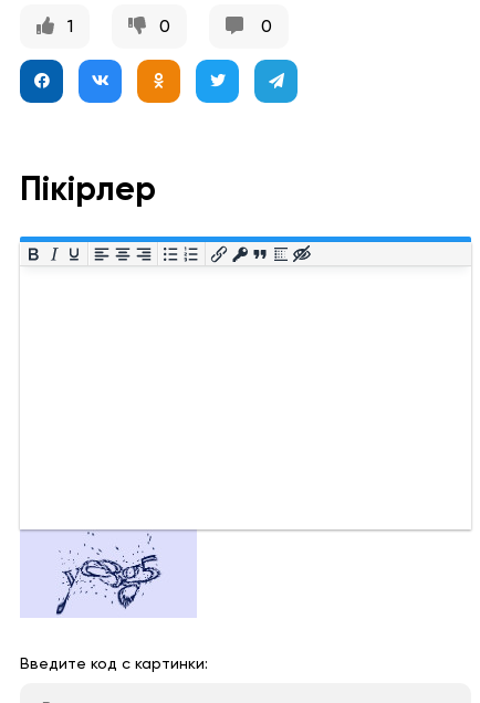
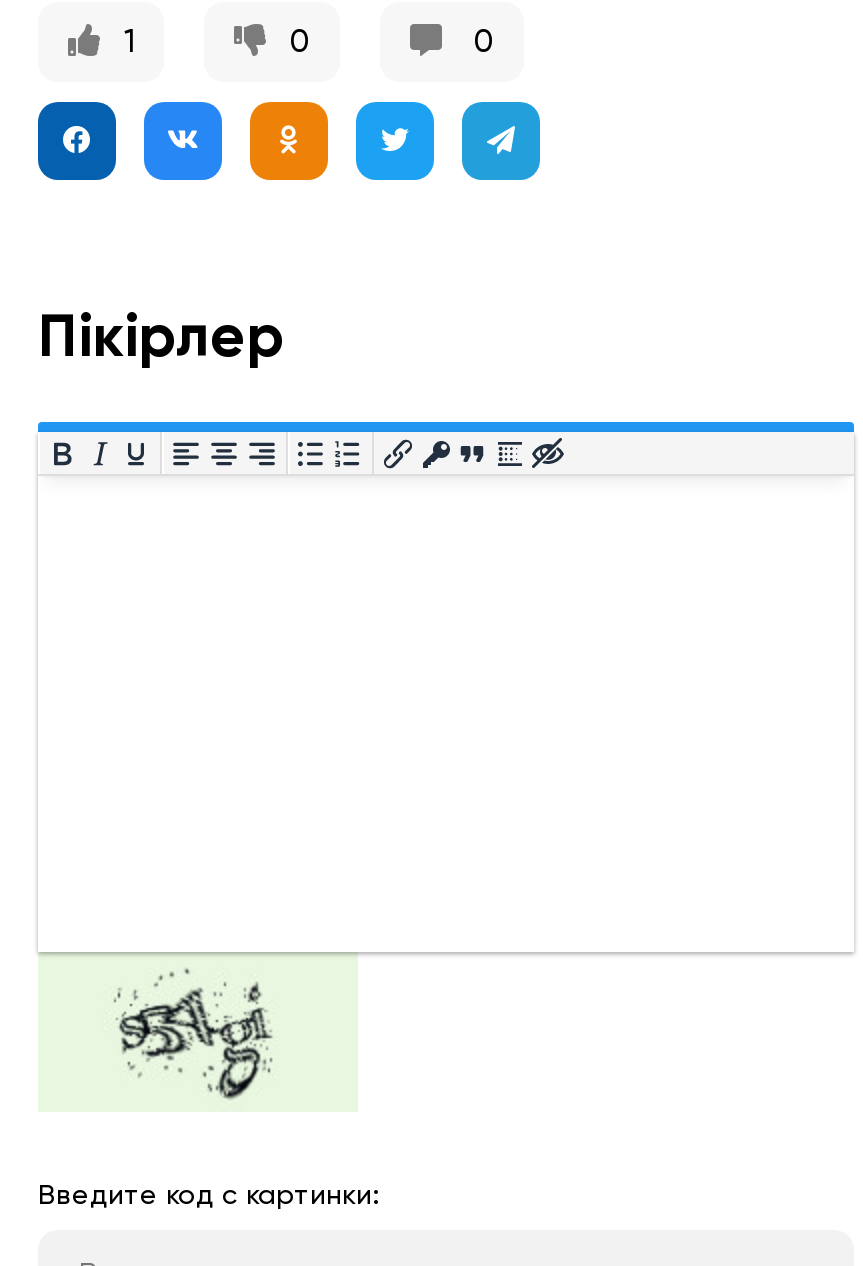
- [image]
+ [image]
